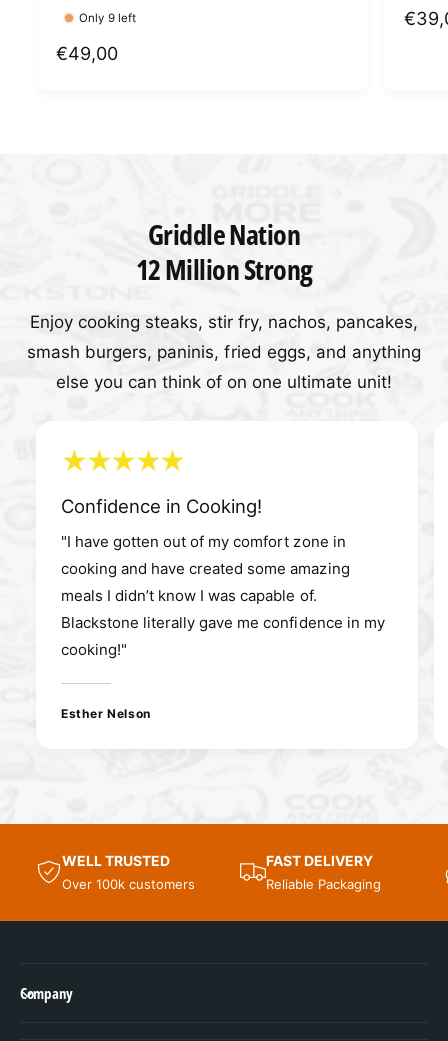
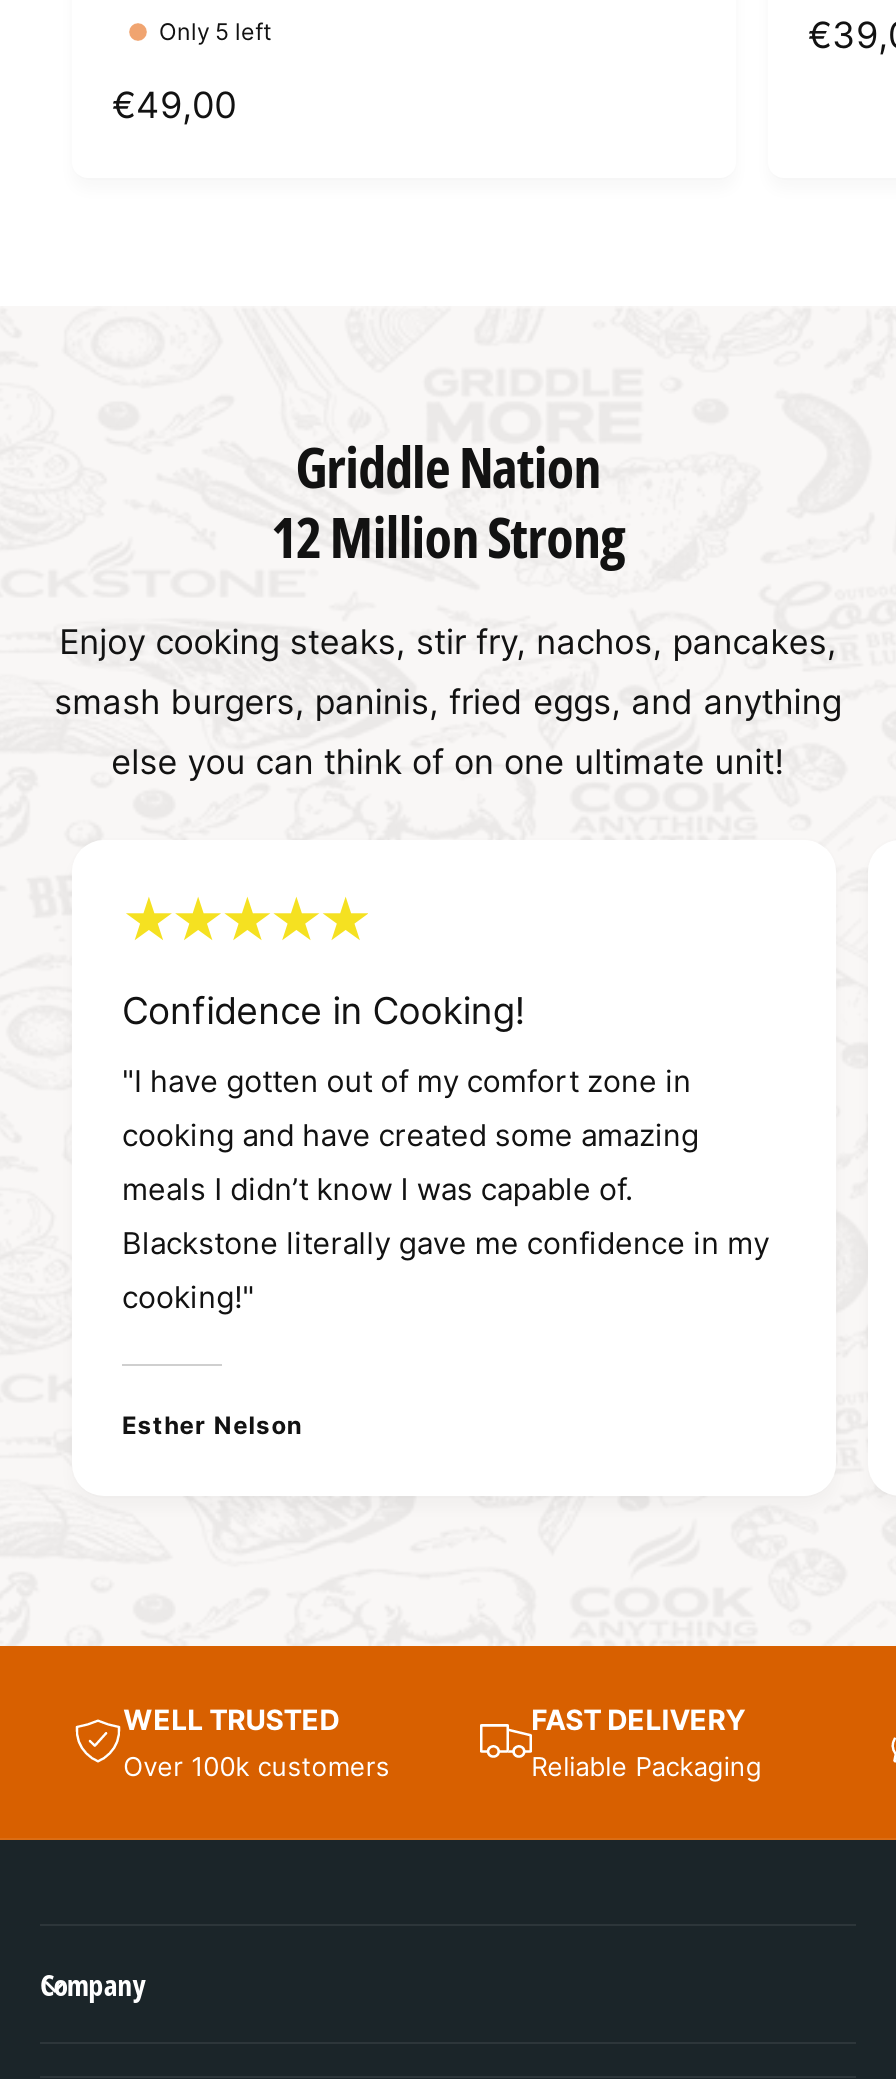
- Only 9 left
+ Only 5 left
